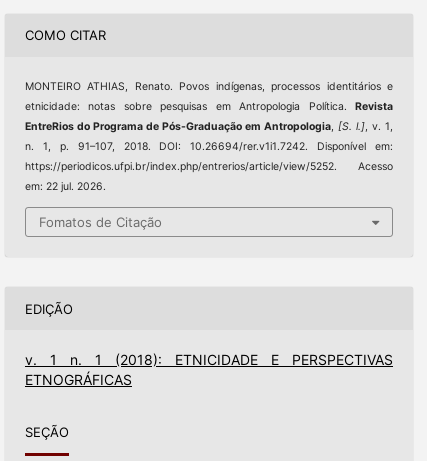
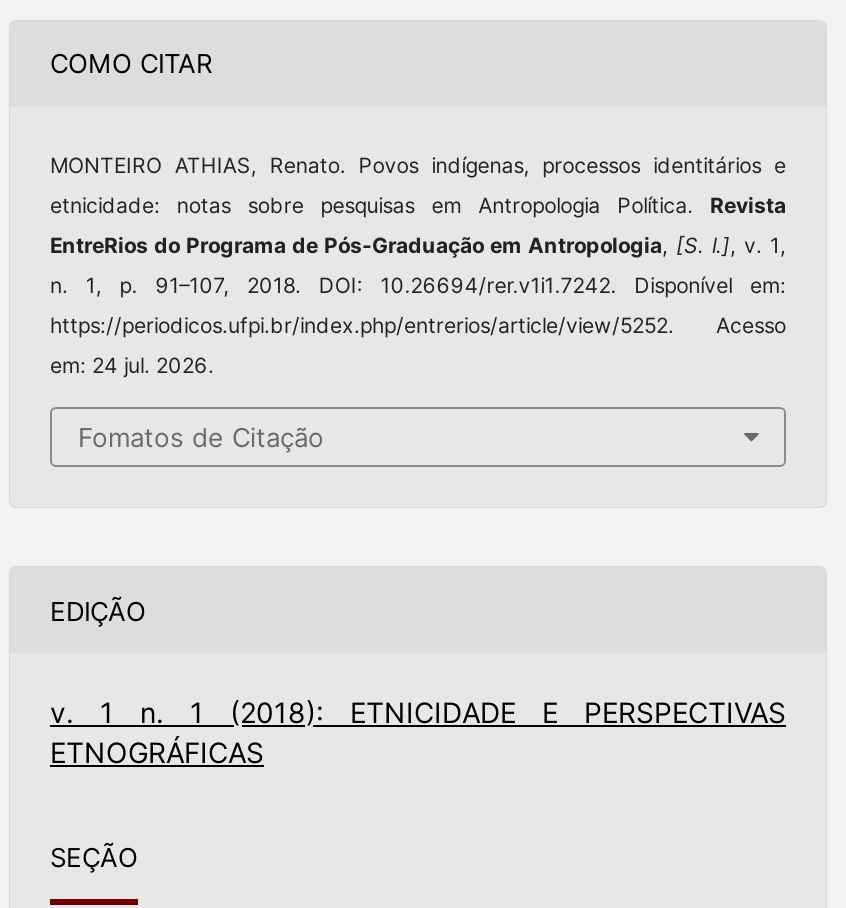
- em: 22 jul. 2026.
+ em: 24 jul. 2026.
